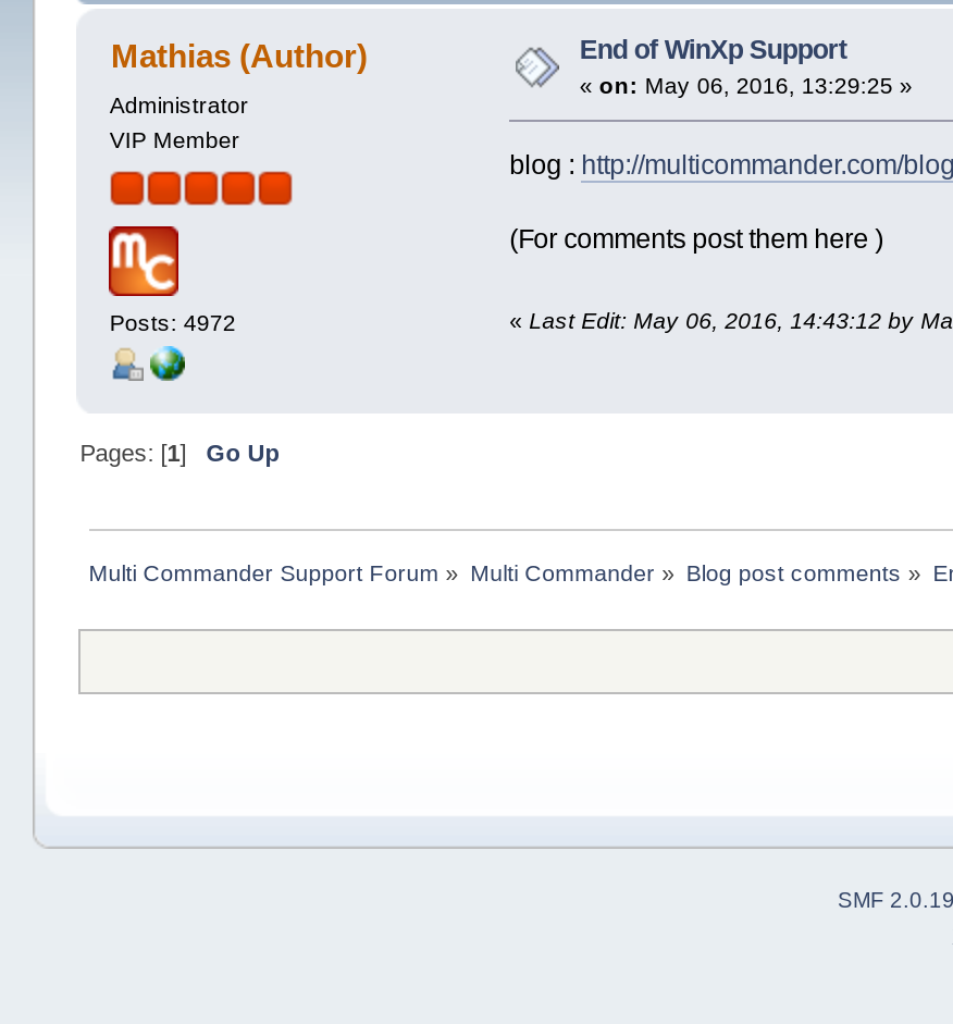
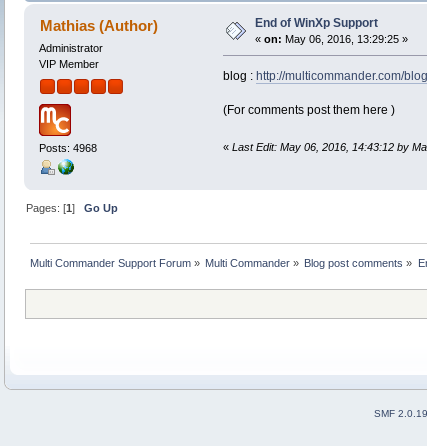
- Posts: 4972
+ Posts: 4968
